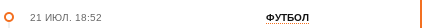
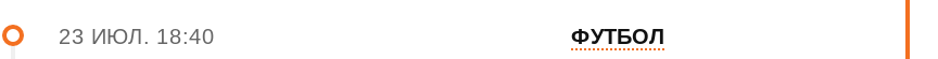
- 21 ИЮЛ. 18:52
+ 23 ИЮЛ. 18:40
